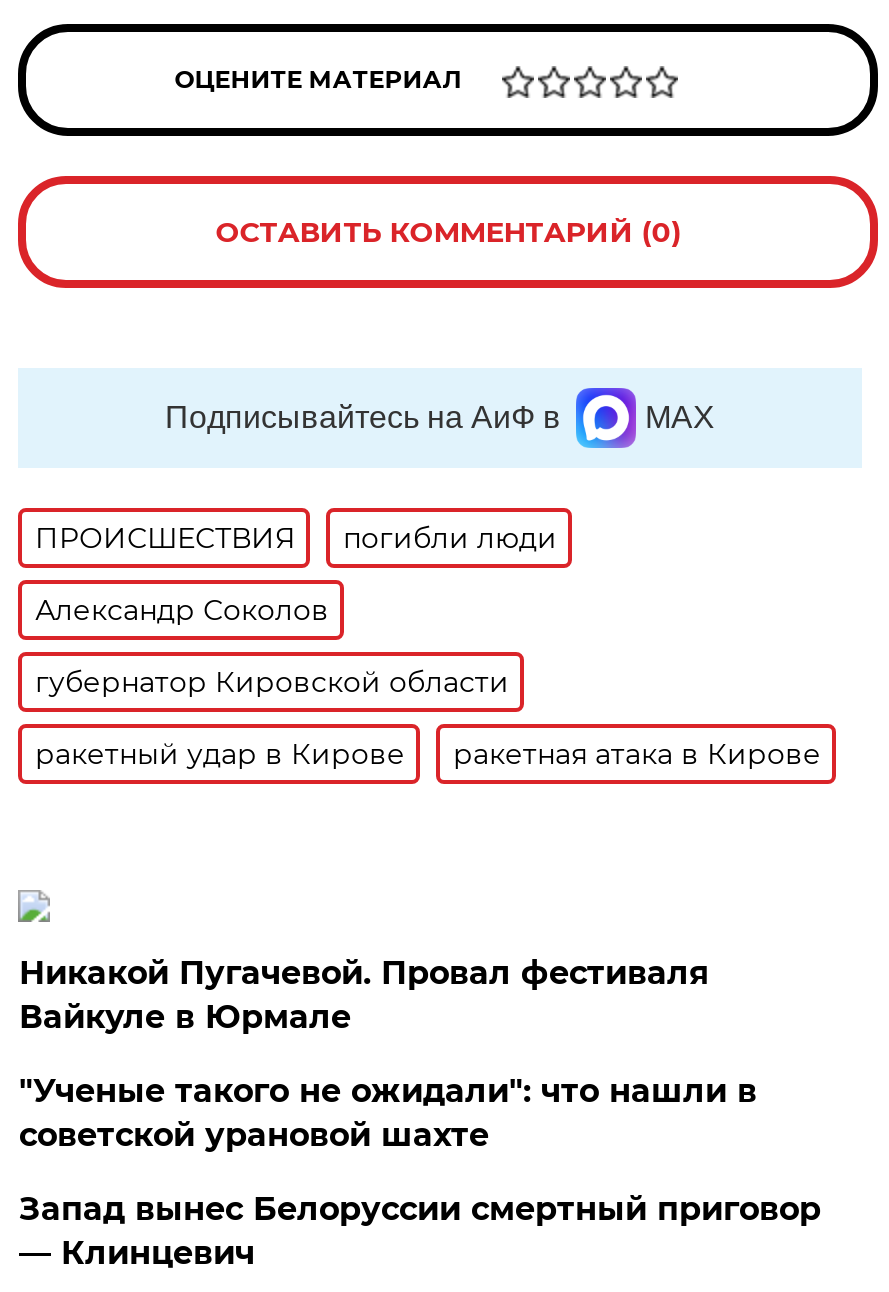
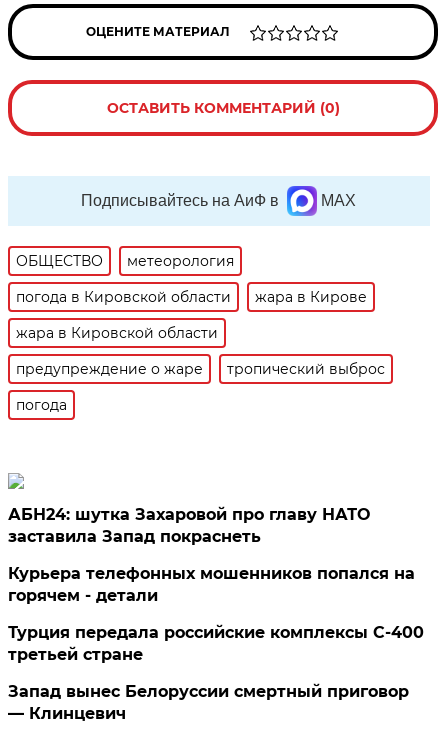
- ПРОИСШЕСТВИЯ
- погибли люди
- Александр Соколов
- губернатор Кировской области
- ракетный удар в Кирове
- ракетная атака в Кирове
+ ОБЩЕСТВО
+ метеорология
+ погода в Кировской области
+ жара в Кирове
+ жара в Кировской области
+ предупреждение о жаре
+ тропический выброс
+ погода

- Никакой Пугачевой. Провал фестиваля
- Вайкуле в Юрмале
- "Ученые такого не ожидали": что нашли в
- советской урановой шахте
+ АБН24: шутка Захаровой про главу НАТО
+ заставила Запад покраснеть
+ Курьера телефонных мошенников попался на
+ горячем - детали
+ Турция передала российские комплексы С-400
+ третьей стране
